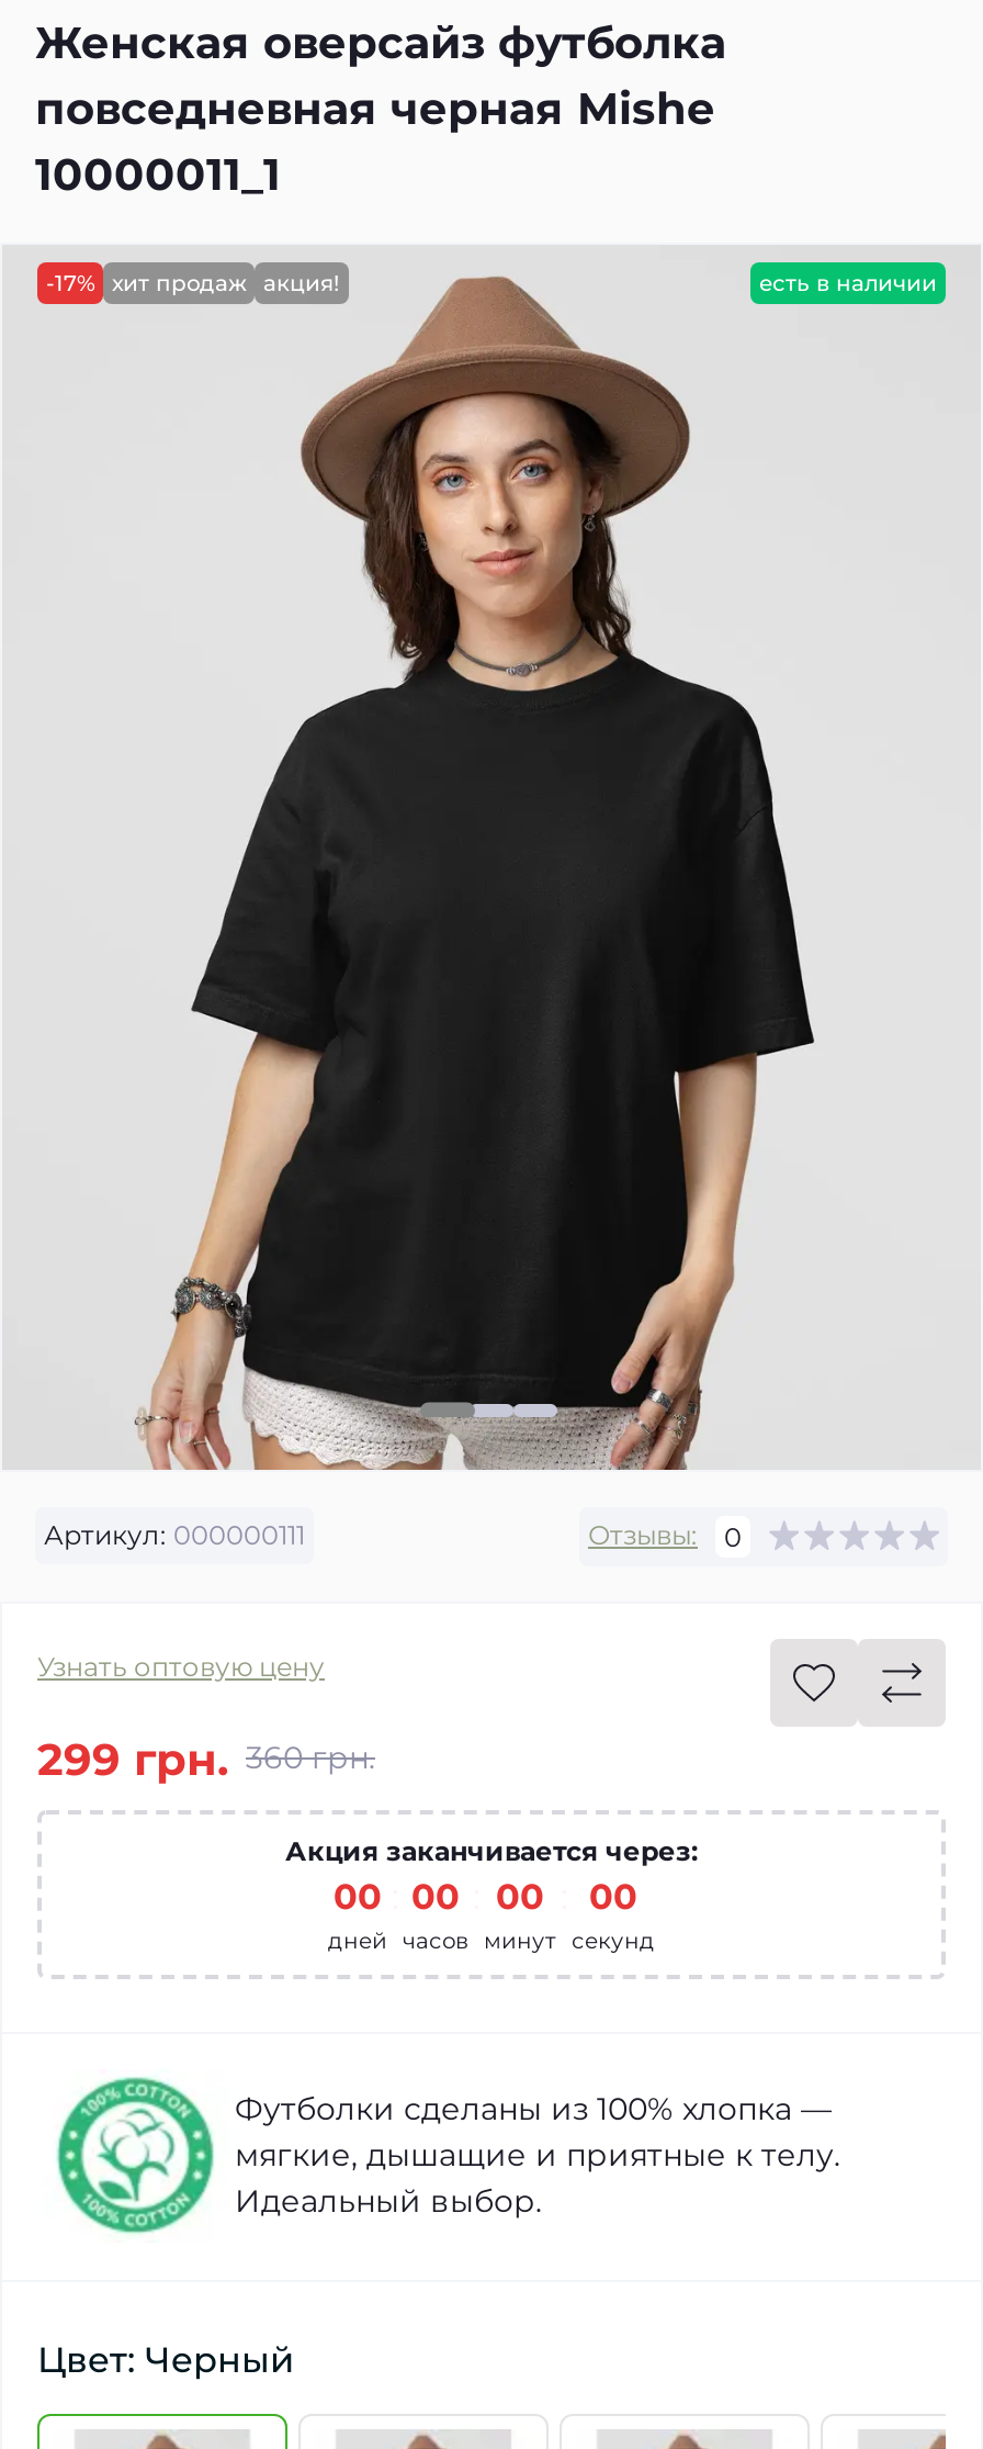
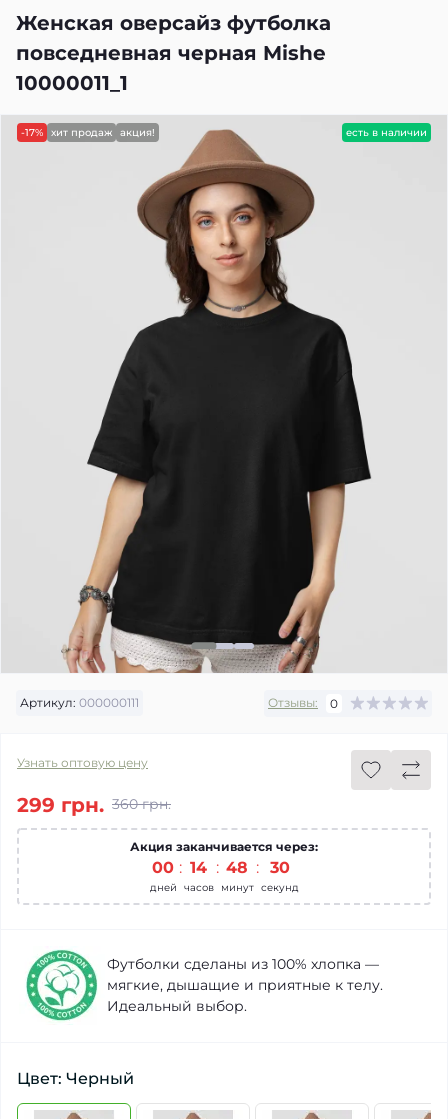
- : 00
+ : 14

- : 00
+ : 48

- : 00
+ : 30
